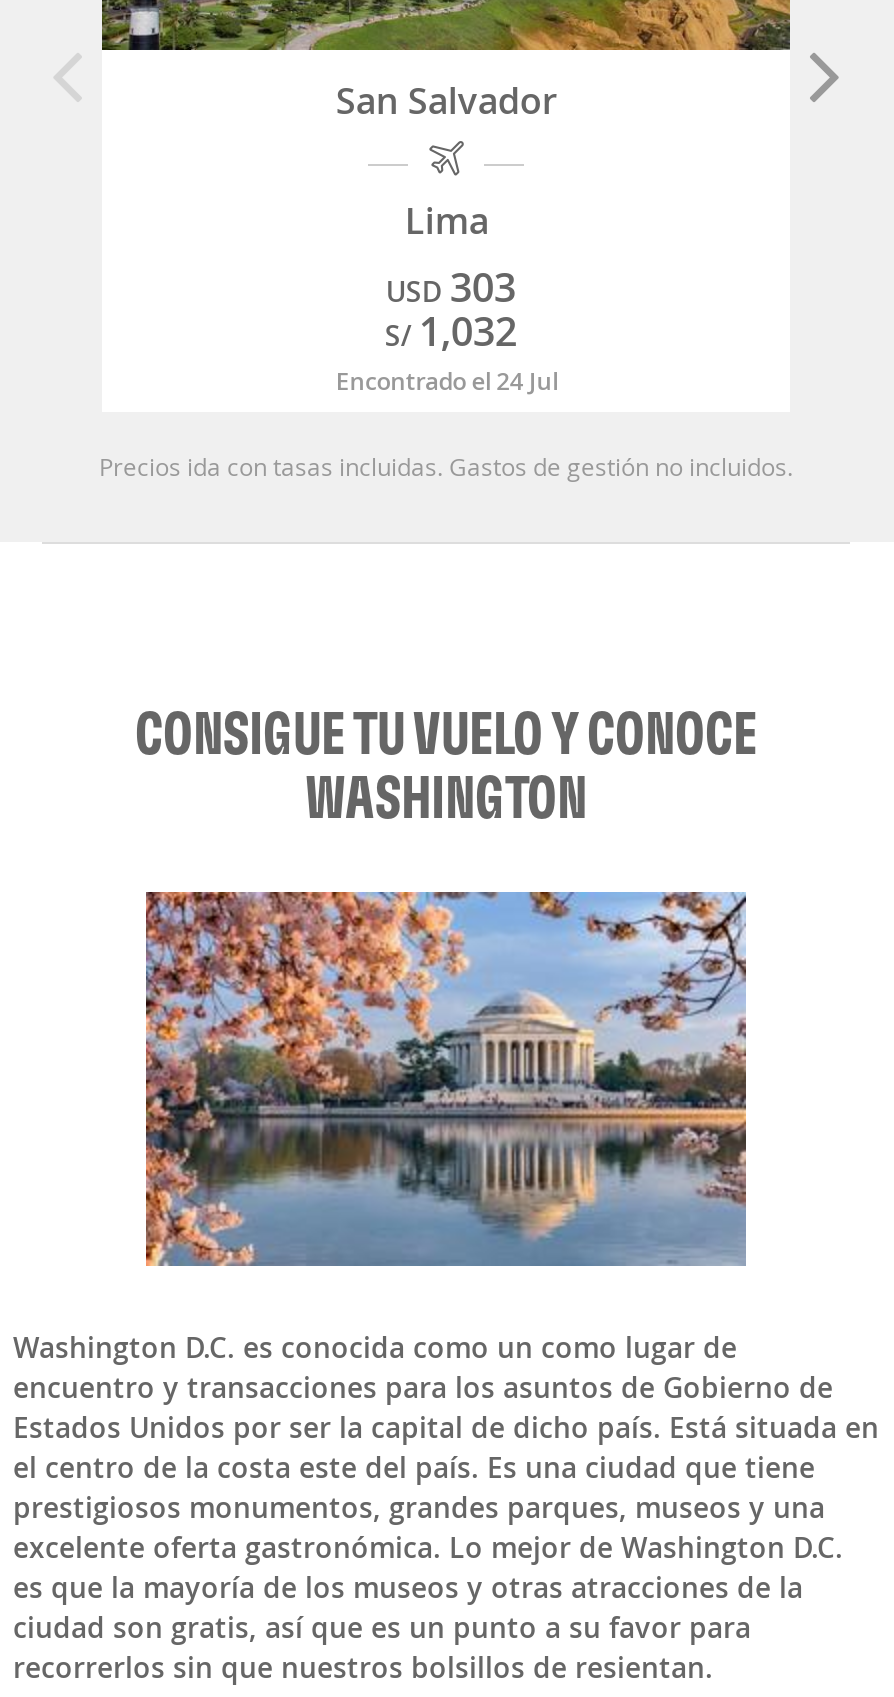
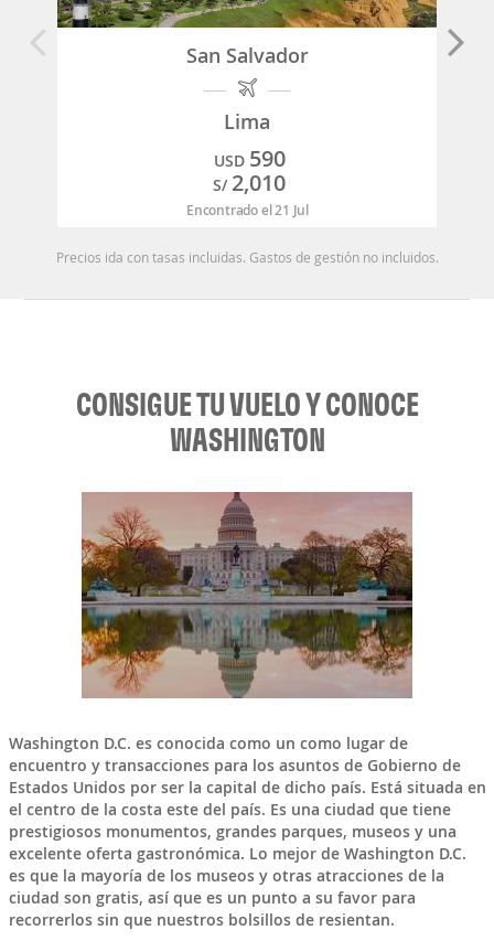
- USD 303
+ USD 590

- S/ 1,032
+ S/ 2,010

- Encontrado el 24 Jul
+ Encontrado el 21 Jul

- [image]
+ [image]
